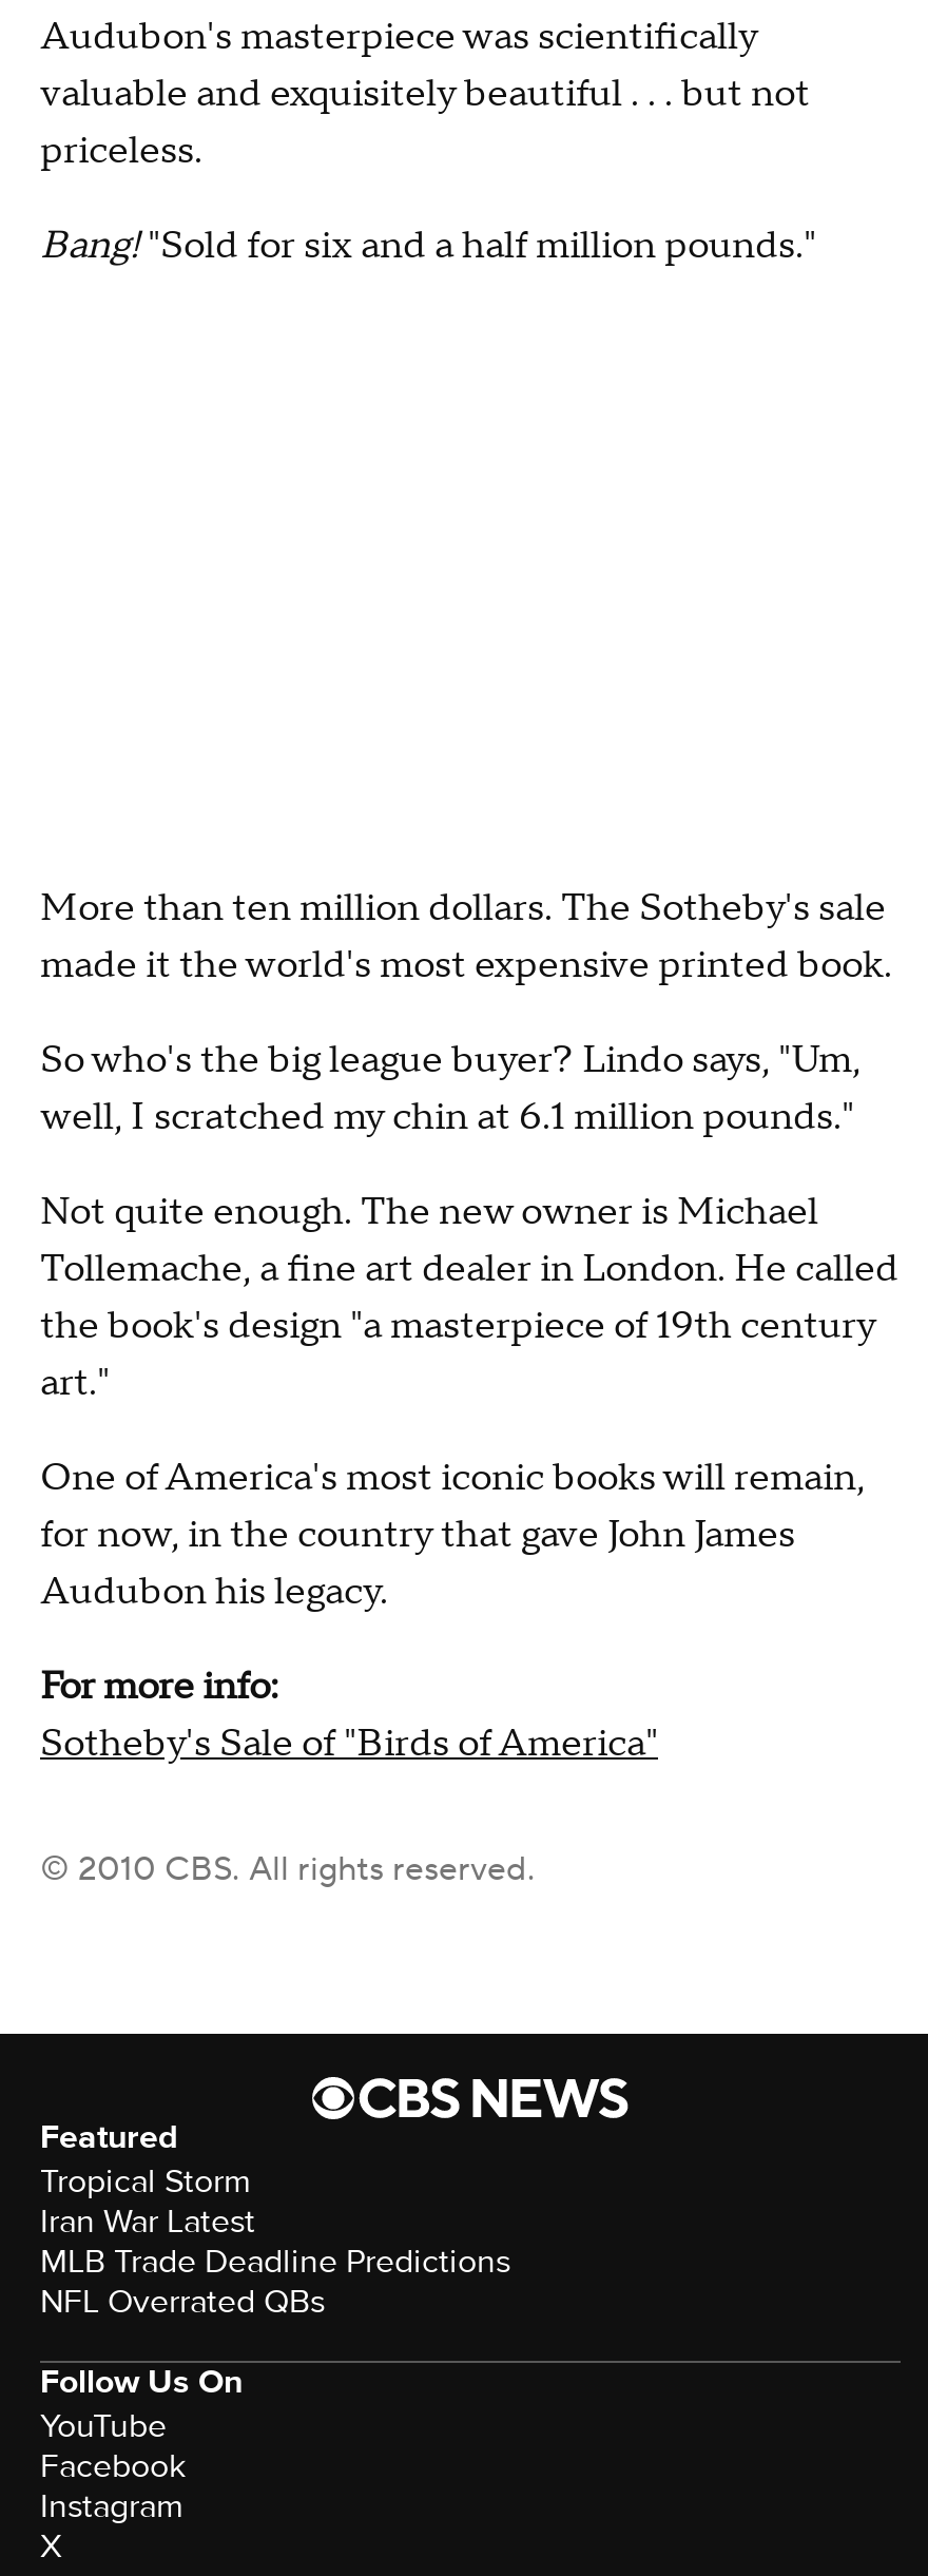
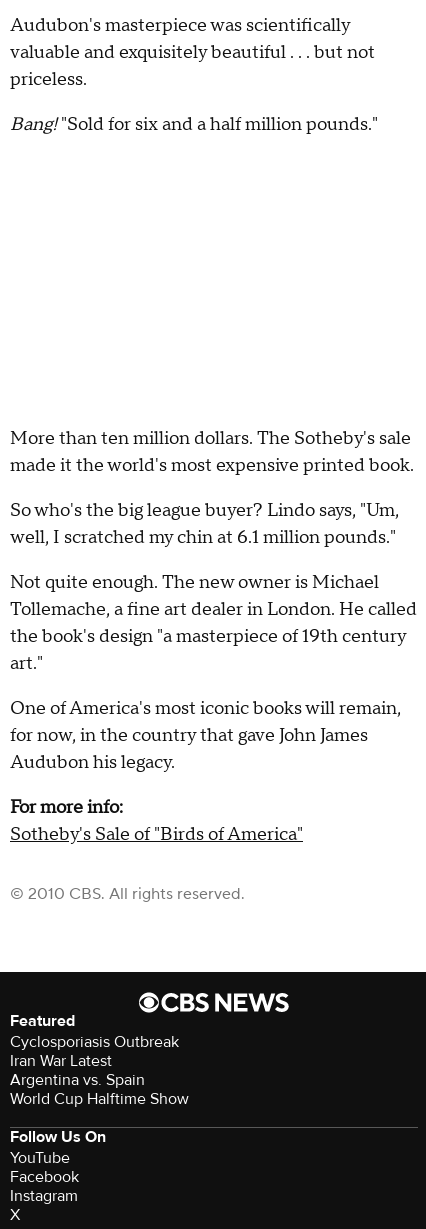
- Tropical Storm
+ Cyclosporiasis Outbreak

- MLB Trade Deadline Predictions
- NFL Overrated QBs
+ Argentina vs. Spain
+ World Cup Halftime Show
